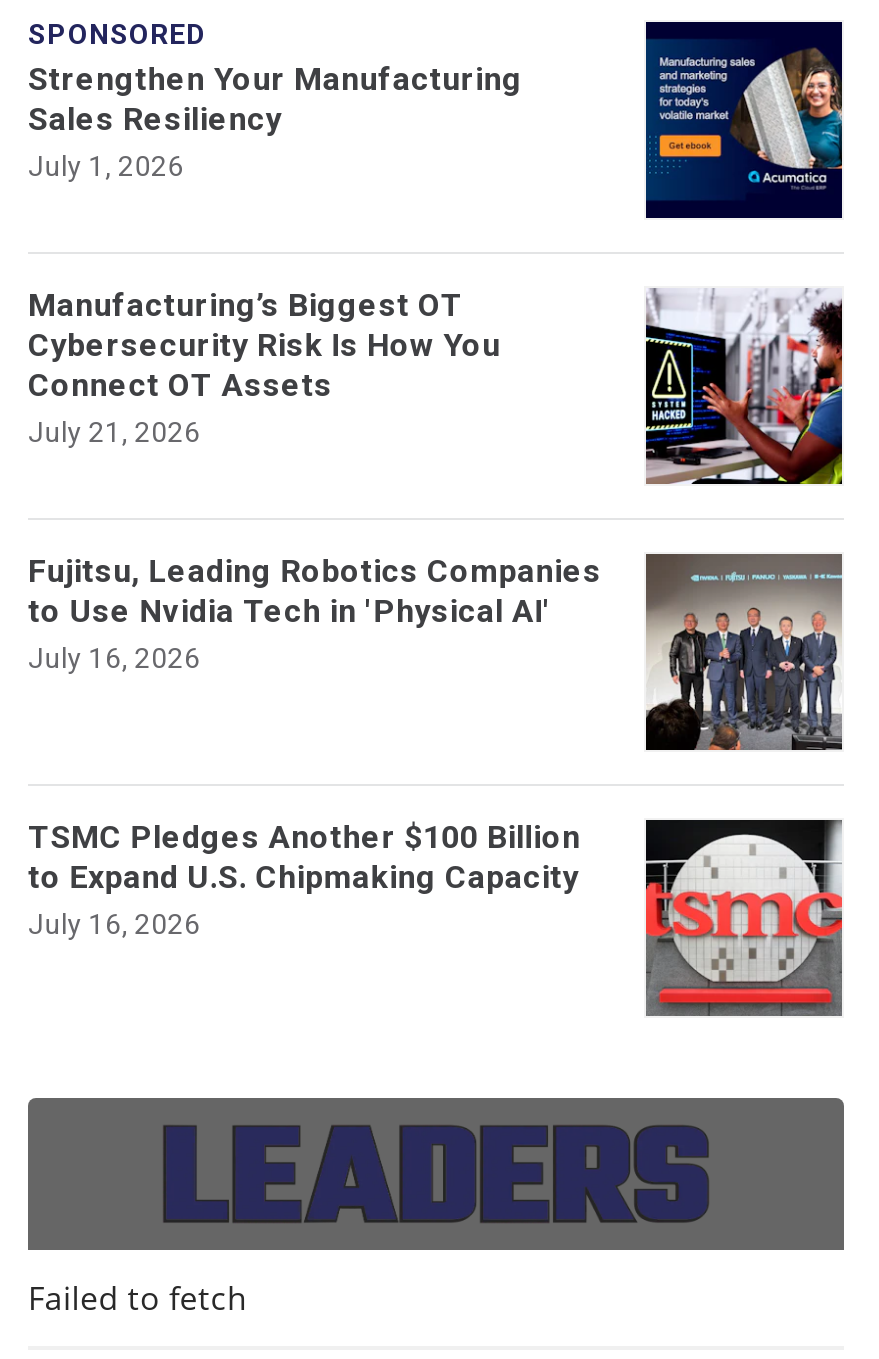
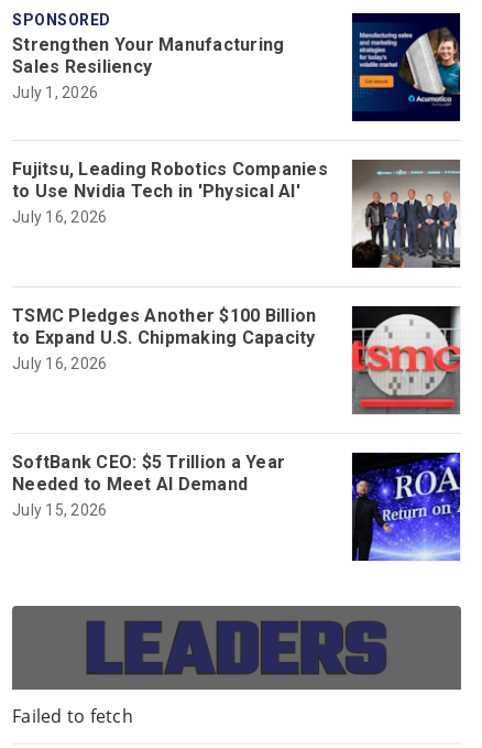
- Manufacturing’s Biggest OT
- Cybersecurity Risk Is How You
- Connect OT Assets
- July 21, 2026

- [image]

moved up: [image] | Fujitsu, Leading Robotics Companies | to Use Nvidia Tech in 'Physical AI' | July 16, 2026 | TSMC Pledges Another $100 Billion | to Expand U.S. Chipmaking Capacity | July 16, 2026

+ SoftBank CEO: $5 Trillion a Year
+ Needed to Meet AI Demand
+ July 15, 2026

+ [image]
